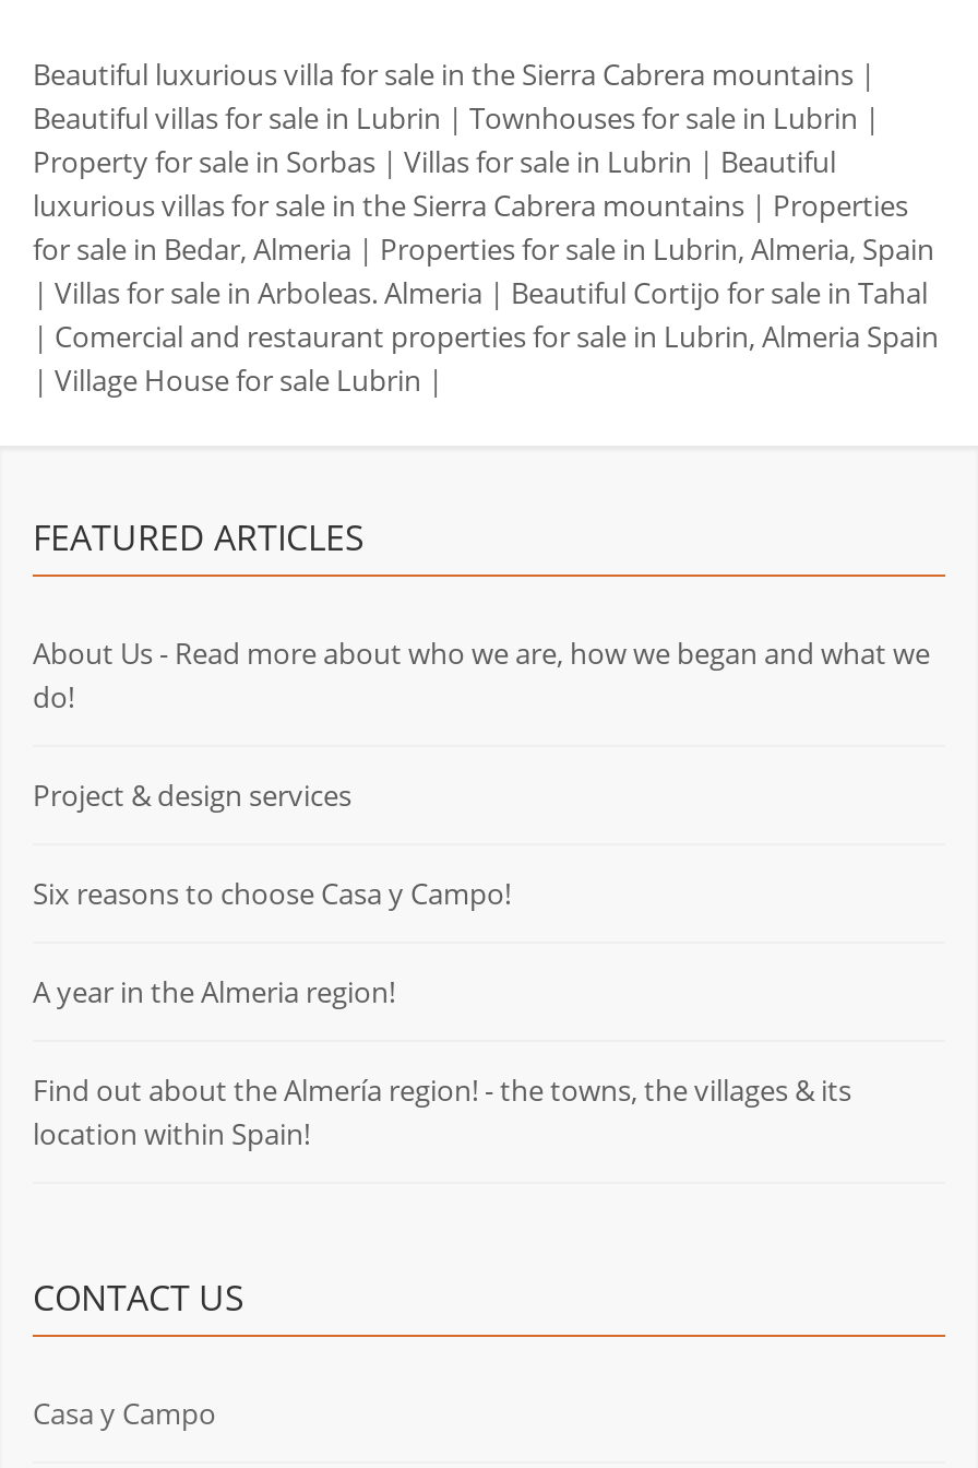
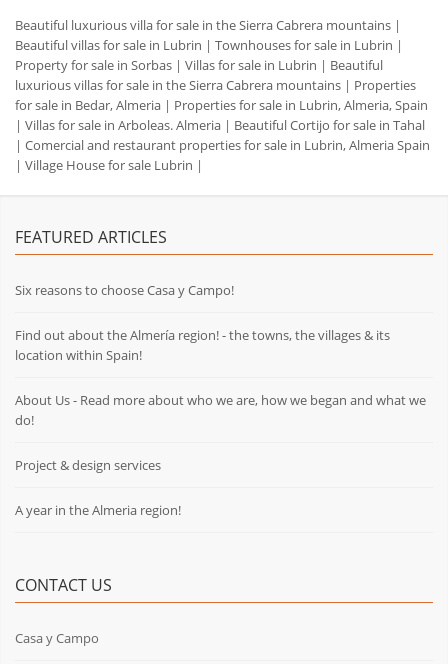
moved down: About Us - Read more about who we are, how we began and what we | do! | Project & design services

moved up: Six reasons to choose Casa y Campo!

moved down: A year in the Almeria region!

moved up: Find out about the Almería region! - the towns, the villages & its | location within Spain!
